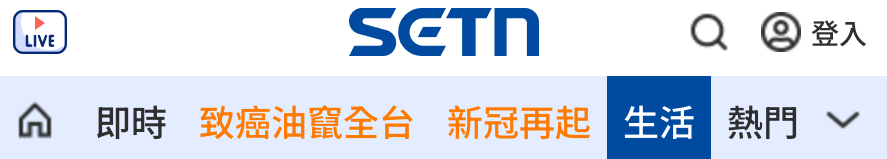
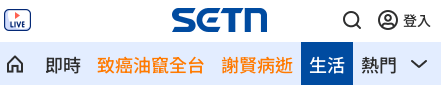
- 新冠再起
+ 謝賢病逝
